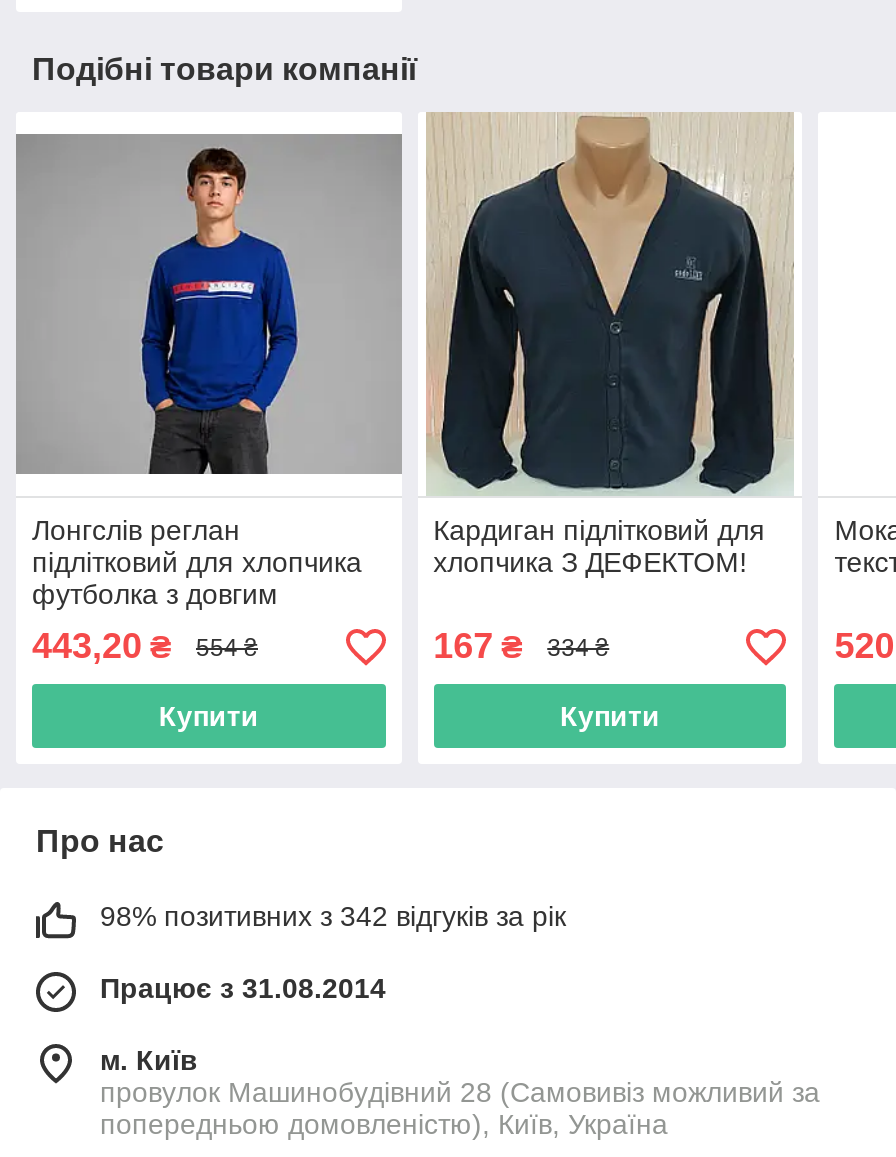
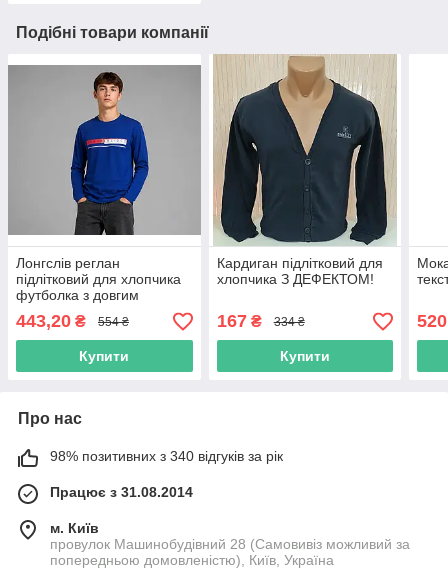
- 98% позитивних з 342 відгуків за рік
+ 98% позитивних з 340 відгуків за рік
